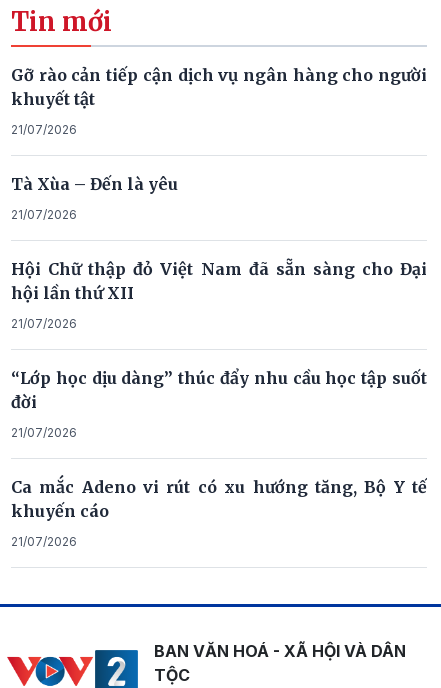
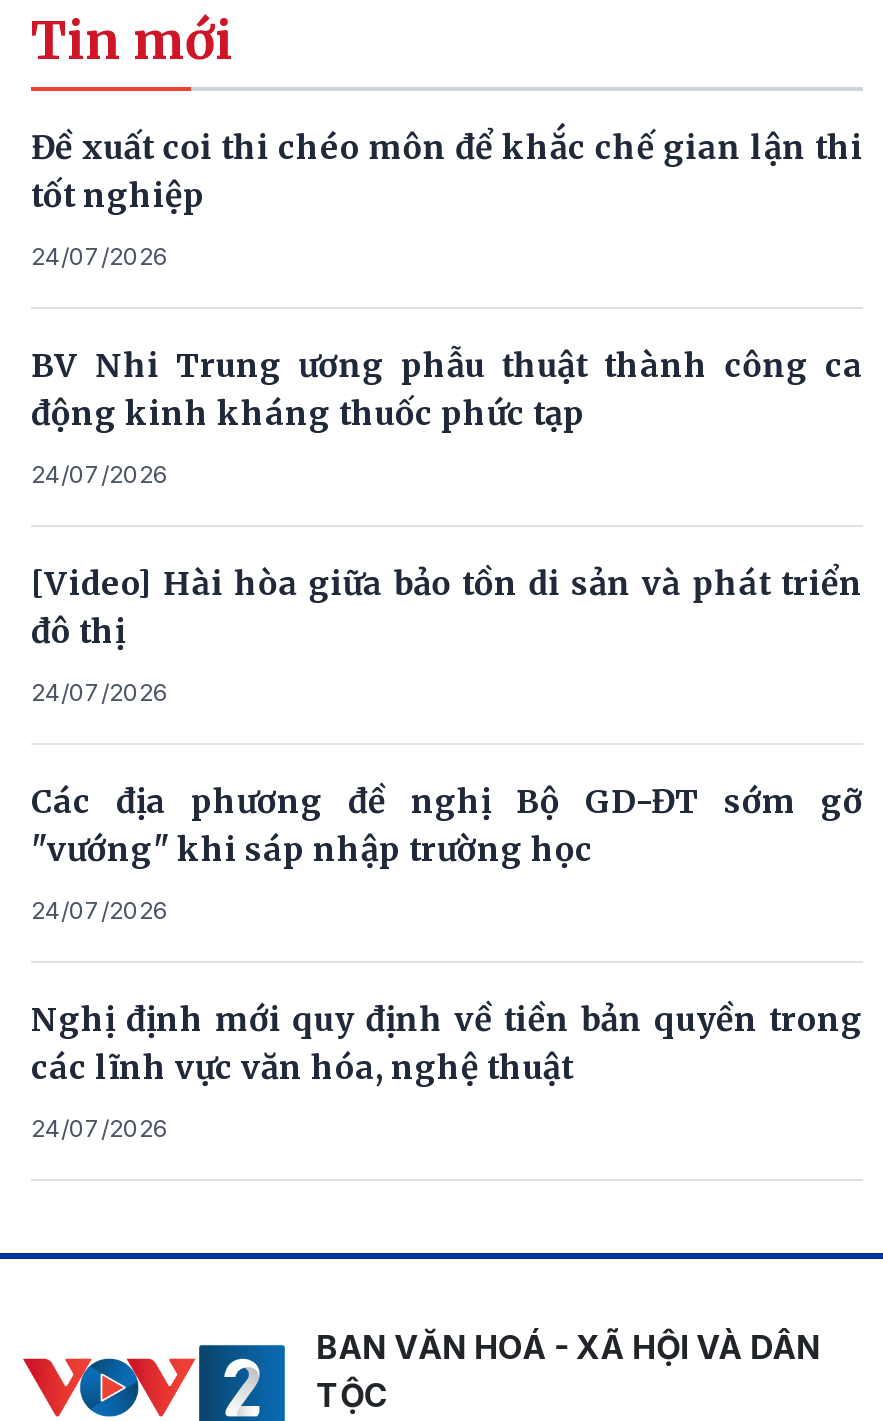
- Gỡ rào cản tiếp cận dịch vụ ngân hàng cho người
- khuyết tật
+ Đề xuất coi thi chéo môn để khắc chế gian lận thi
+ tốt nghiệp

- 21/07/2026
+ 24/07/2026

- Tà Xùa – Đến là yêu
+ BV Nhi Trung ương phẫu thuật thành công ca
+ động kinh kháng thuốc phức tạp

- 21/07/2026
+ 24/07/2026

- Hội Chữ thập đỏ Việt Nam đã sẵn sàng cho Đại
- hội lần thứ XII
+ [Video] Hài hòa giữa bảo tồn di sản và phát triển
+ đô thị

- 21/07/2026
+ 24/07/2026

- “Lớp học dịu dàng” thúc đẩy nhu cầu học tập suốt
- đời
+ Các địa phương đề nghị Bộ GD-ĐT sớm gỡ
+ "vướng" khi sáp nhập trường học

- 21/07/2026
+ 24/07/2026

- Ca mắc Adeno vi rút có xu hướng tăng, Bộ Y tế
- khuyến cáo
+ Nghị định mới quy định về tiền bản quyền trong
+ các lĩnh vực văn hóa, nghệ thuật

- 21/07/2026
+ 24/07/2026
